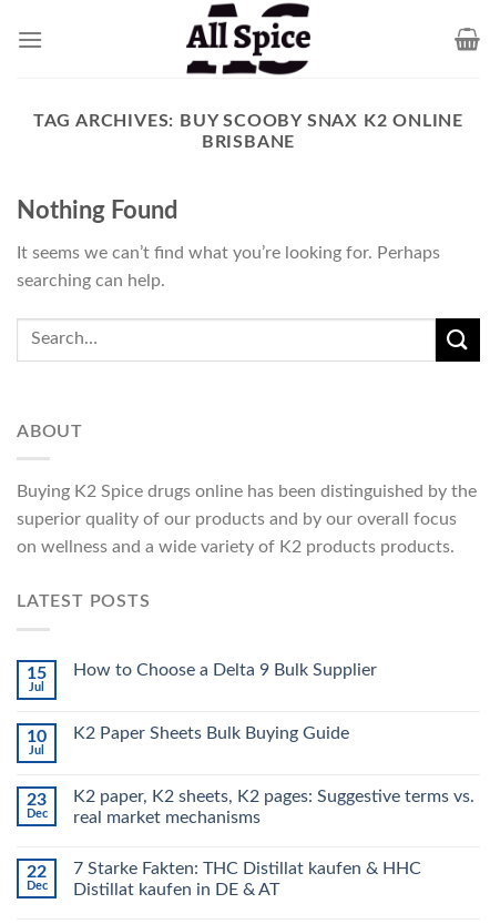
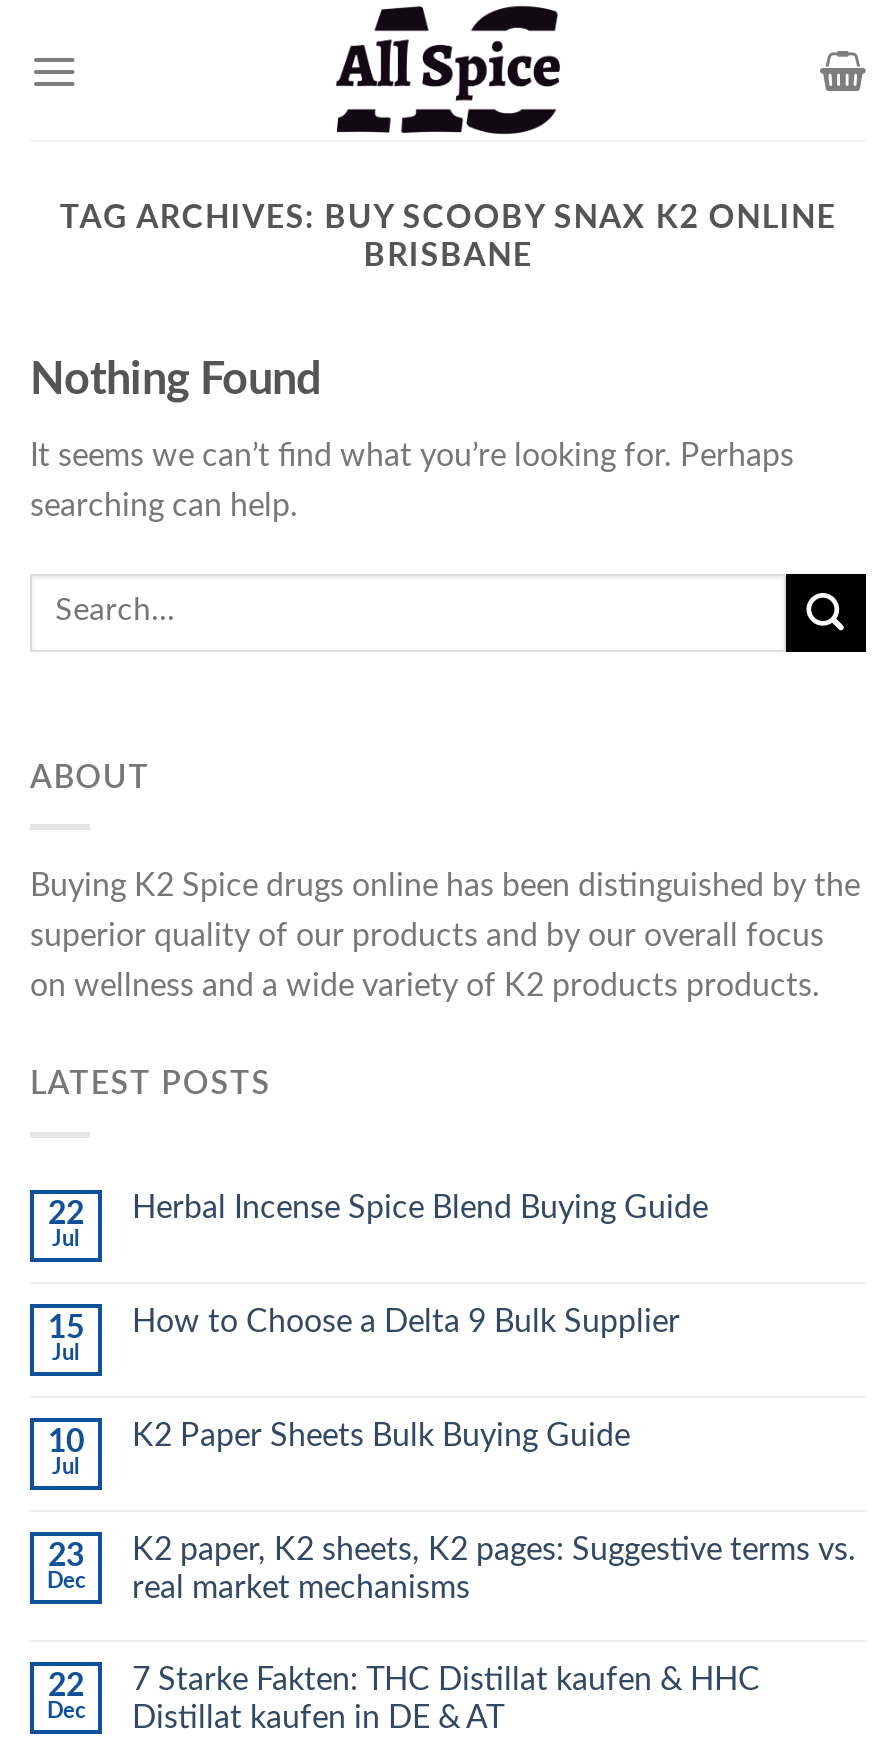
+ 22
+ Jul

+ Herbal Incense Spice Blend Buying Guide
